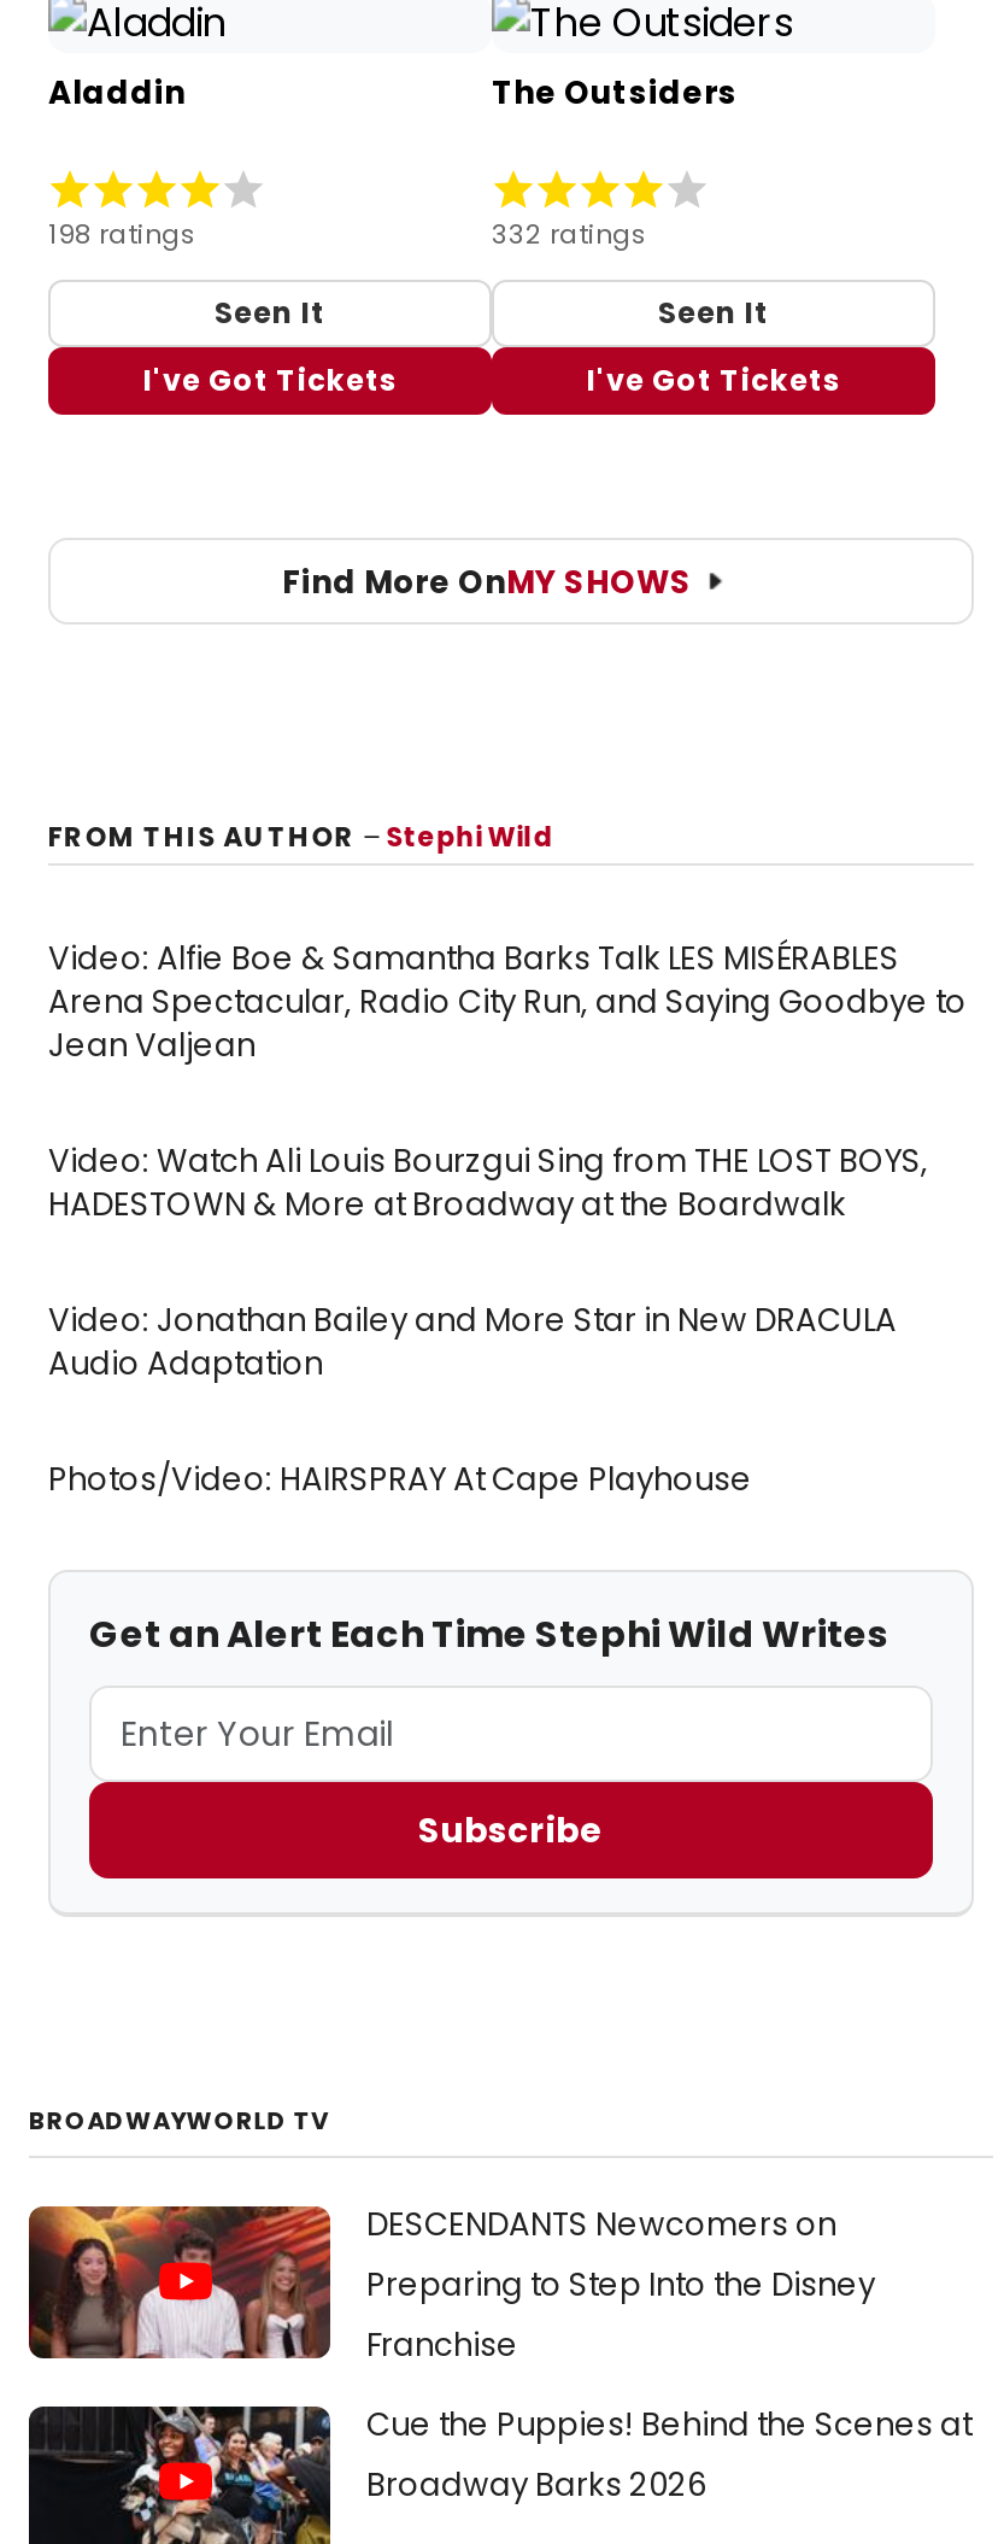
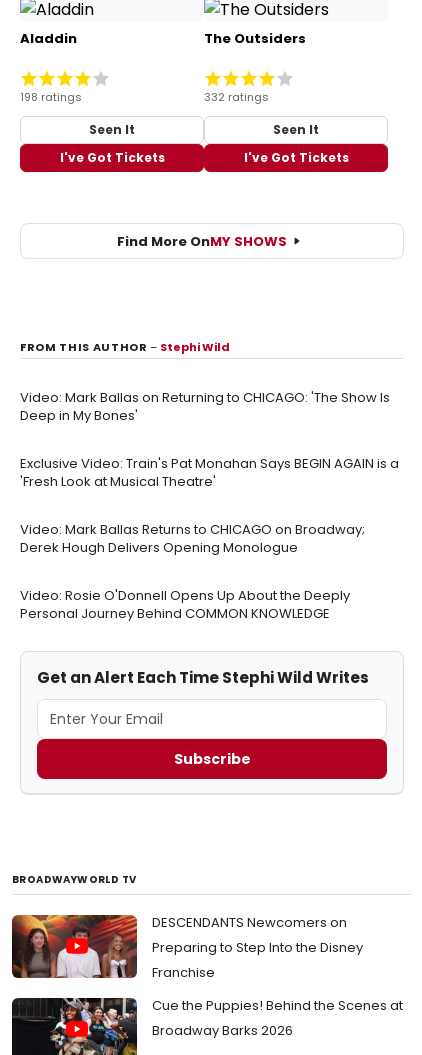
- Video: Alfie Boe & Samantha Barks Talk LES MISÉRABLES
- Arena Spectacular, Radio City Run, and Saying Goodbye to
- Jean Valjean
+ Video: Mark Ballas on Returning to CHICAGO: 'The Show Is
+ Deep in My Bones'

- Video: Watch Ali Louis Bourzgui Sing from THE LOST BOYS,
- HADESTOWN & More at Broadway at the Boardwalk
+ Exclusive Video: Train's Pat Monahan Says BEGIN AGAIN is a
+ 'Fresh Look at Musical Theatre'

- Video: Jonathan Bailey and More Star in New DRACULA
- Audio Adaptation
+ Video: Mark Ballas Returns to CHICAGO on Broadway;
+ Derek Hough Delivers Opening Monologue

- Photos/Video: HAIRSPRAY At Cape Playhouse
+ Video: Rosie O'Donnell Opens Up About the Deeply
+ Personal Journey Behind COMMON KNOWLEDGE
